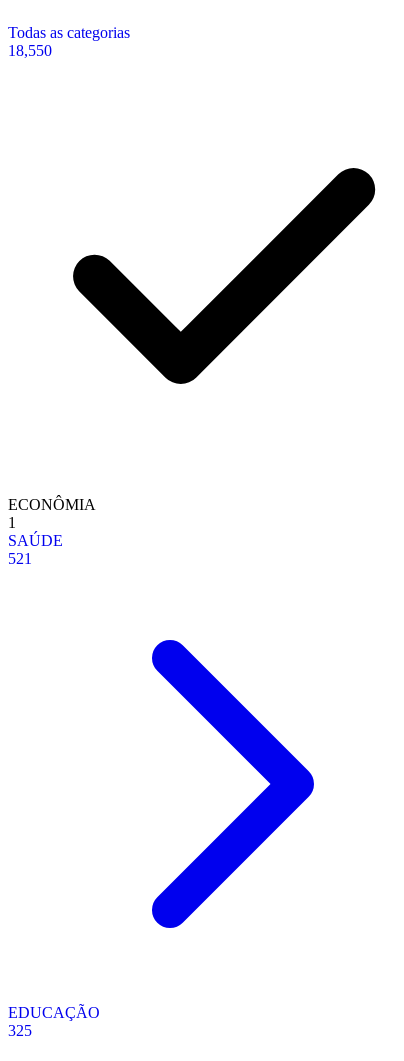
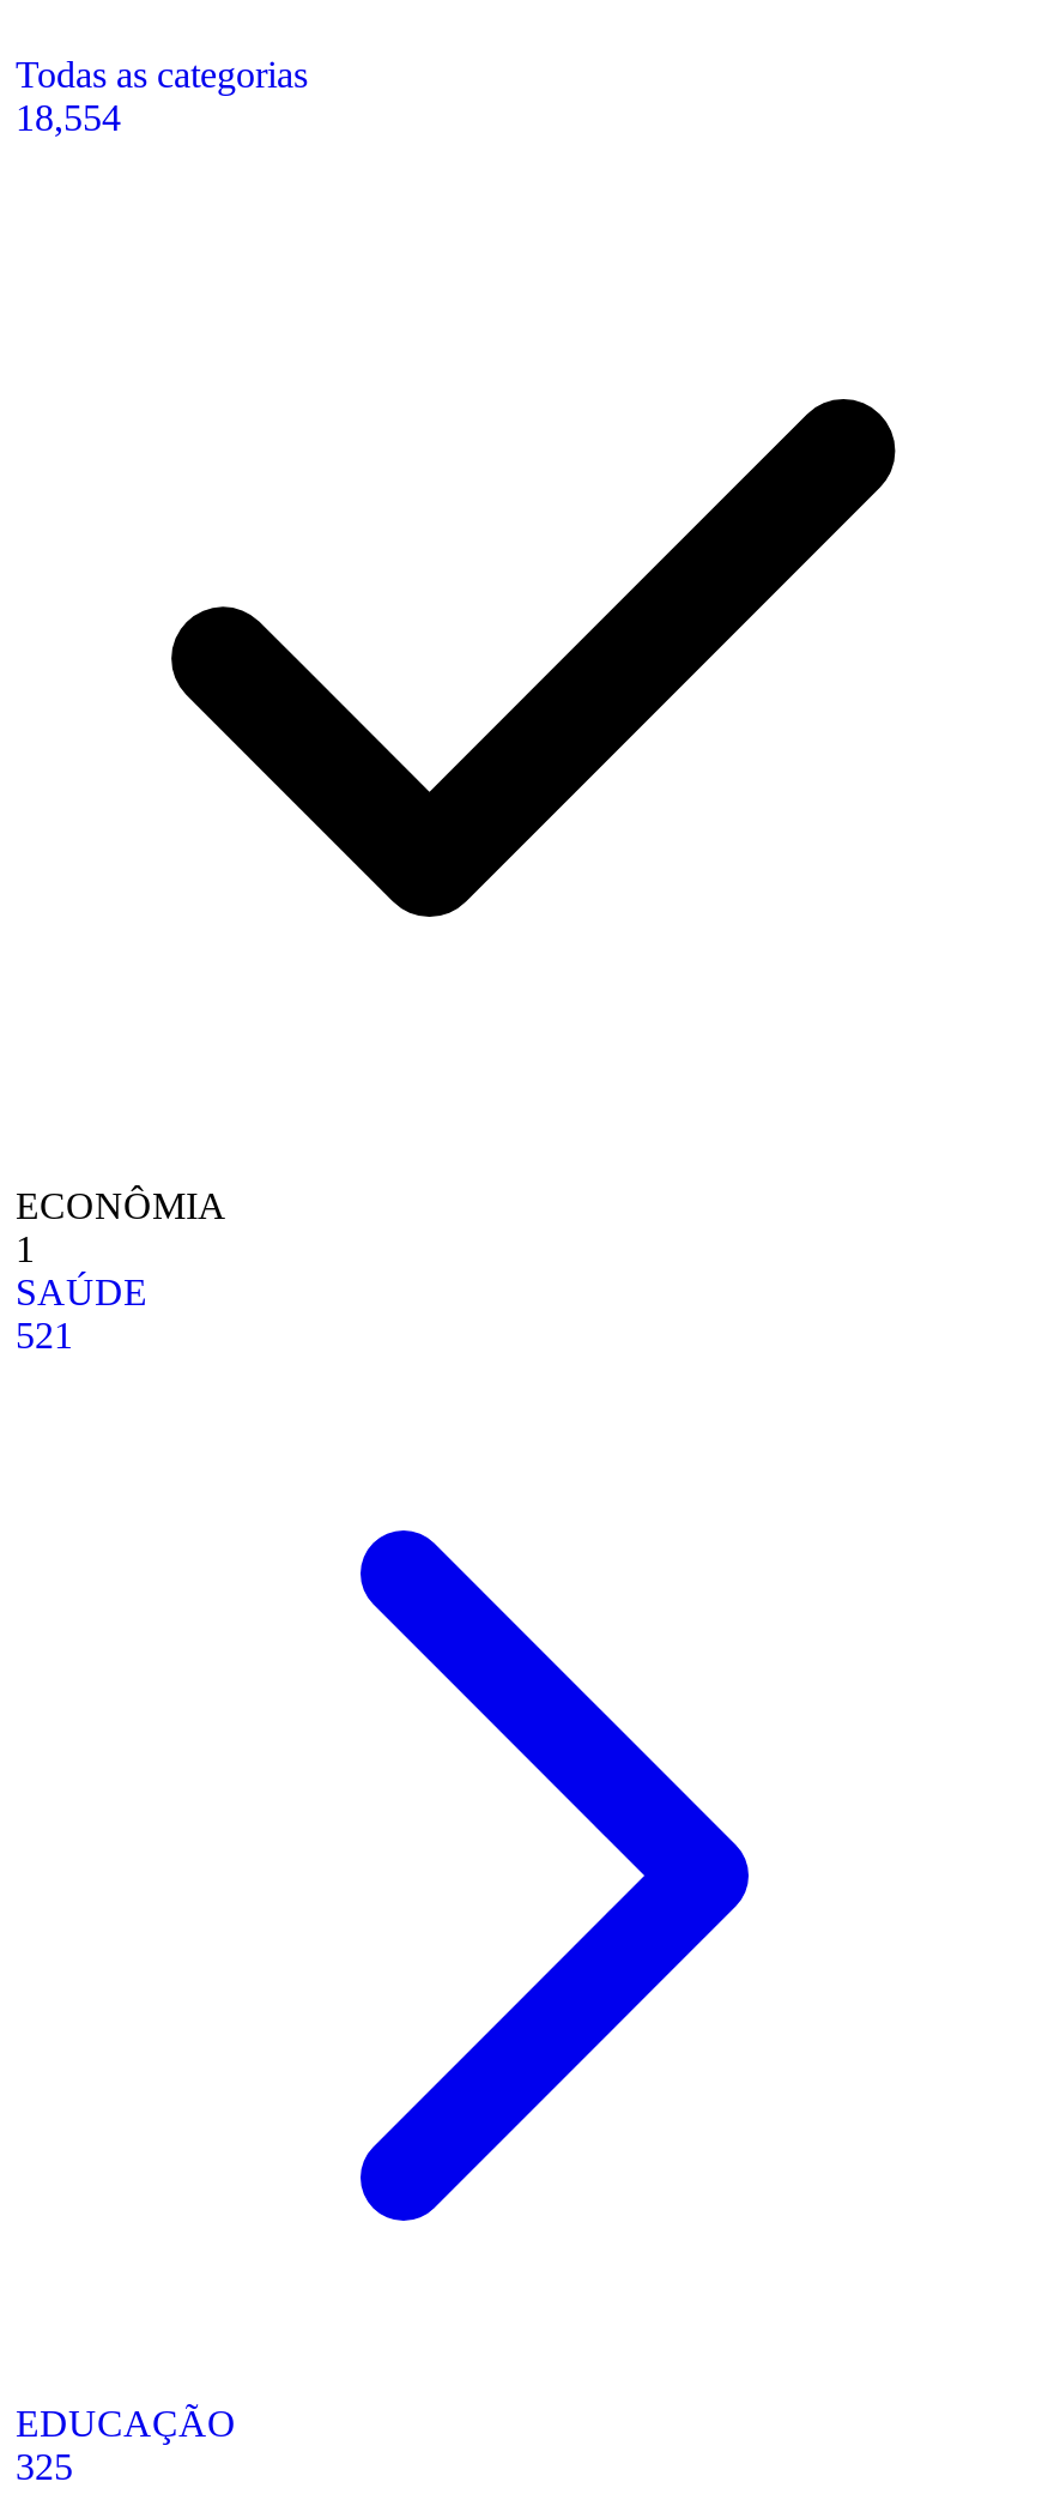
- 18,550
+ 18,554
